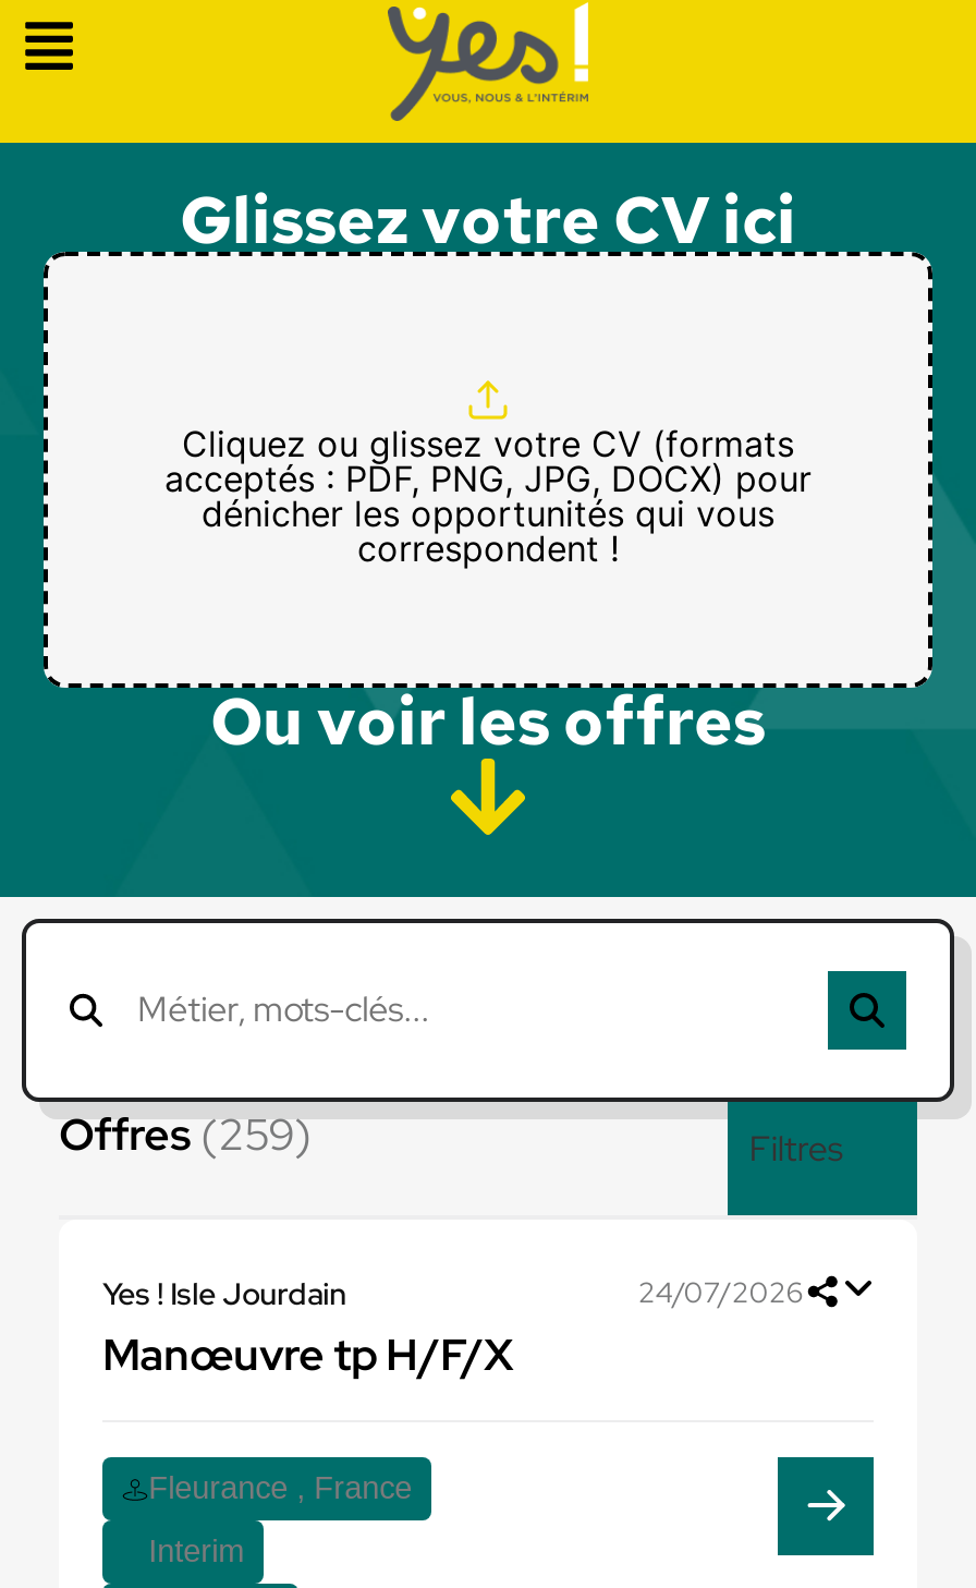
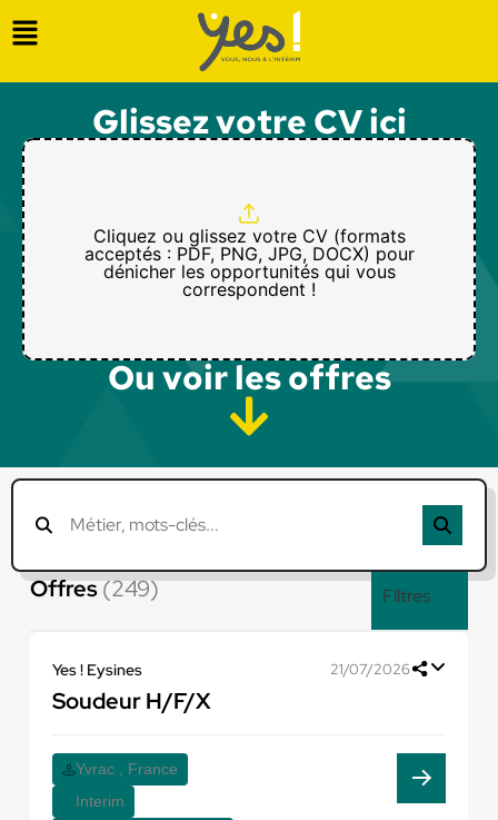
- Offres (259)
+ Offres (249)

- Yes ! Isle Jourdain
- 24/07/2026
- Manœuvre tp H/F/X
+ Yes ! Eysines
+ 21/07/2026
+ Soudeur H/F/X

- Fleurance , France
+ Yvrac , France
